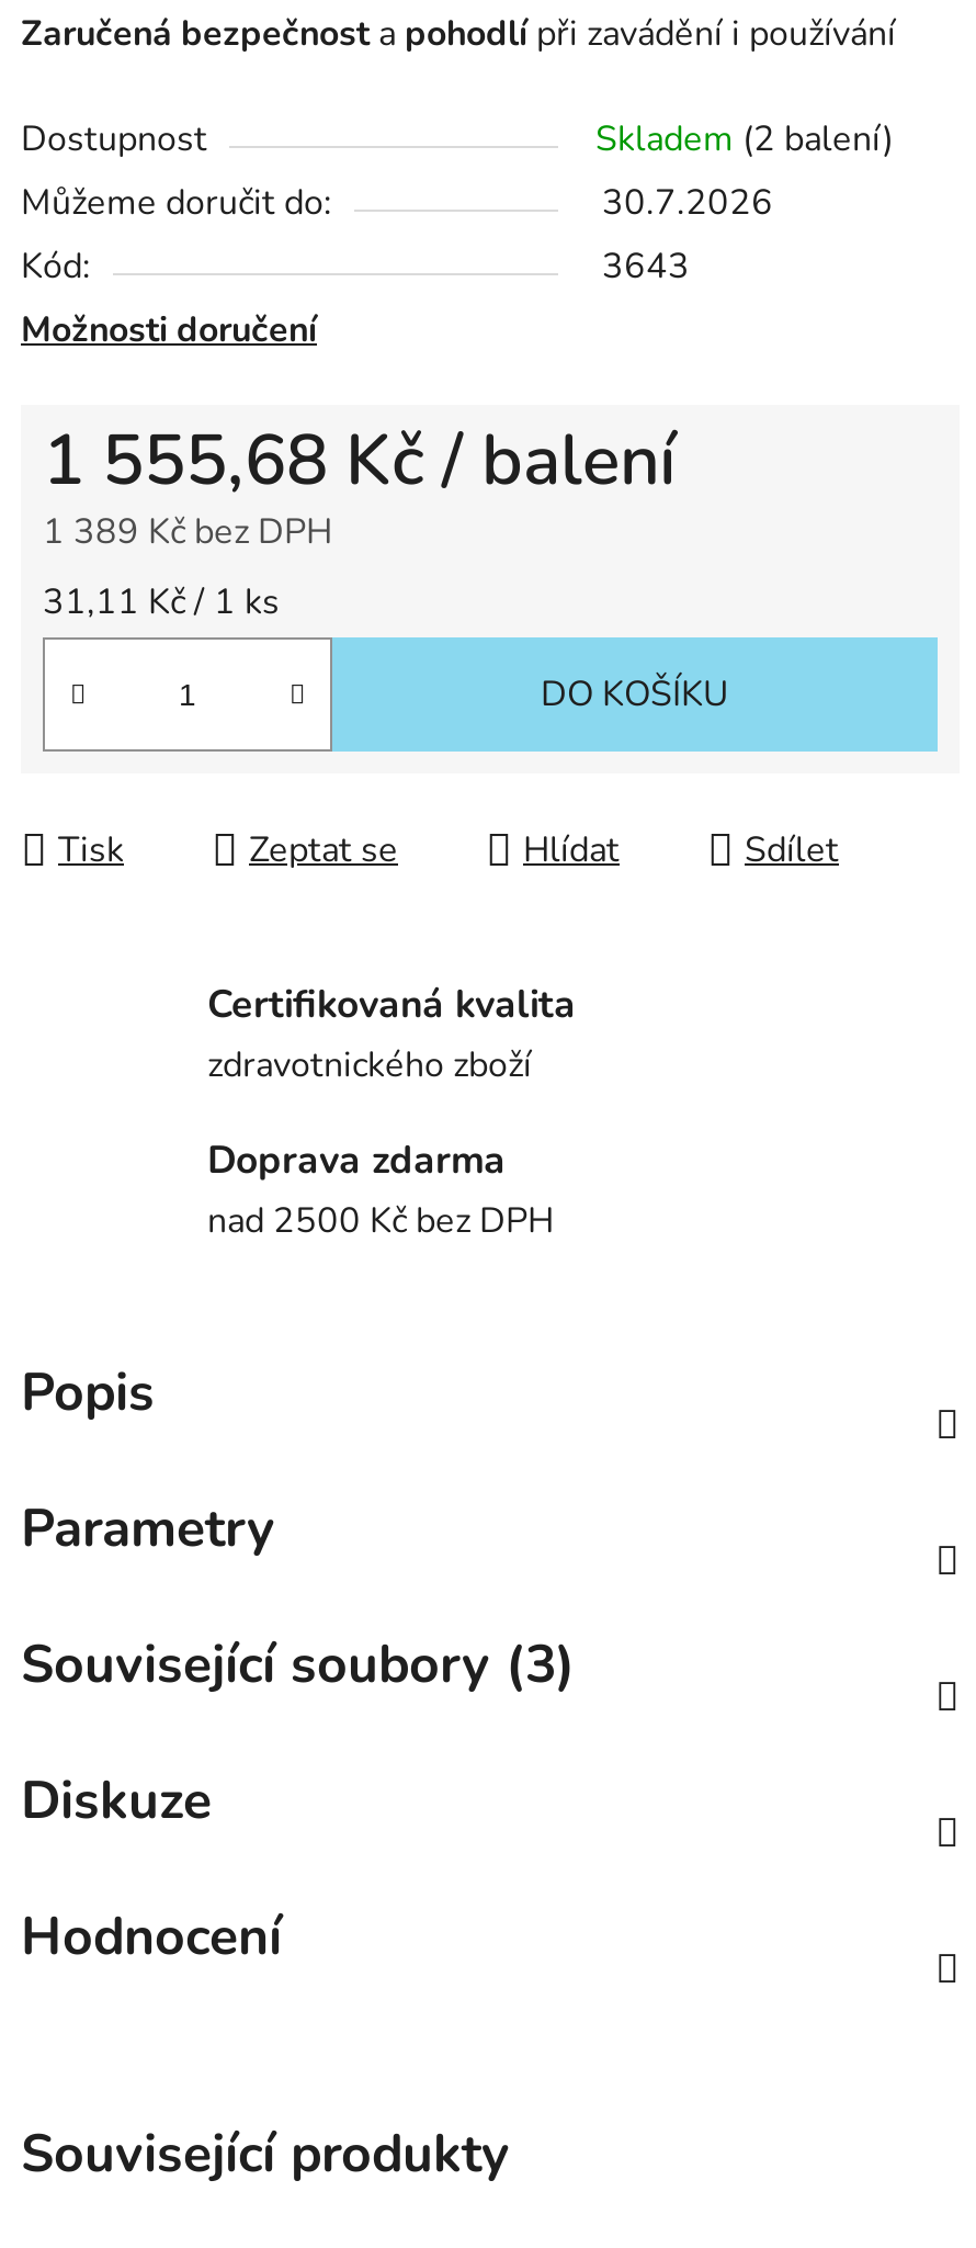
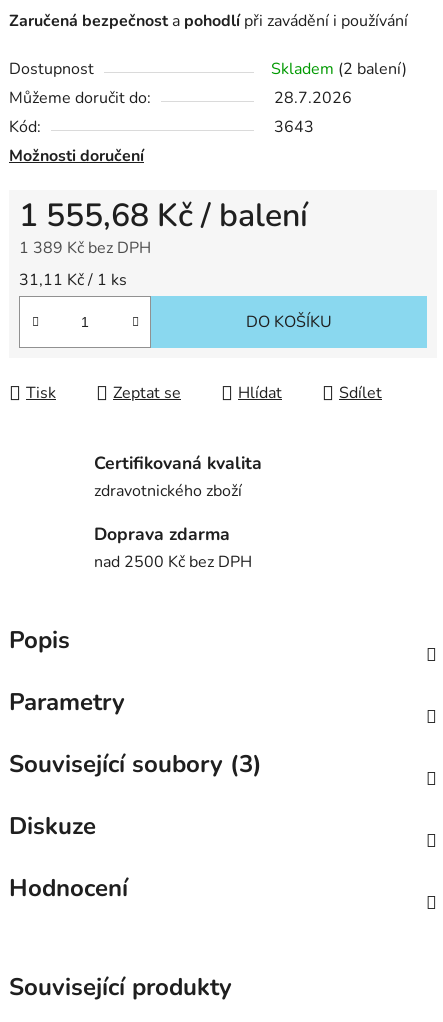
- 30.7.2026
+ 28.7.2026
